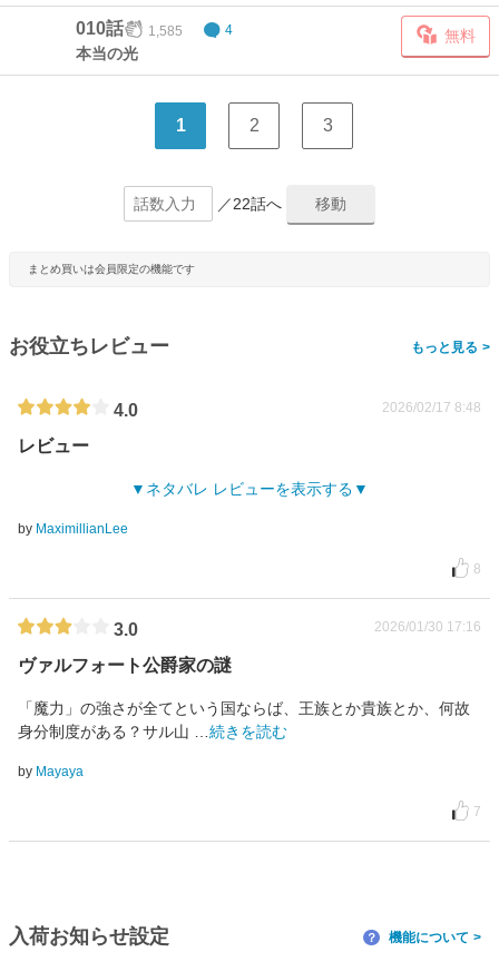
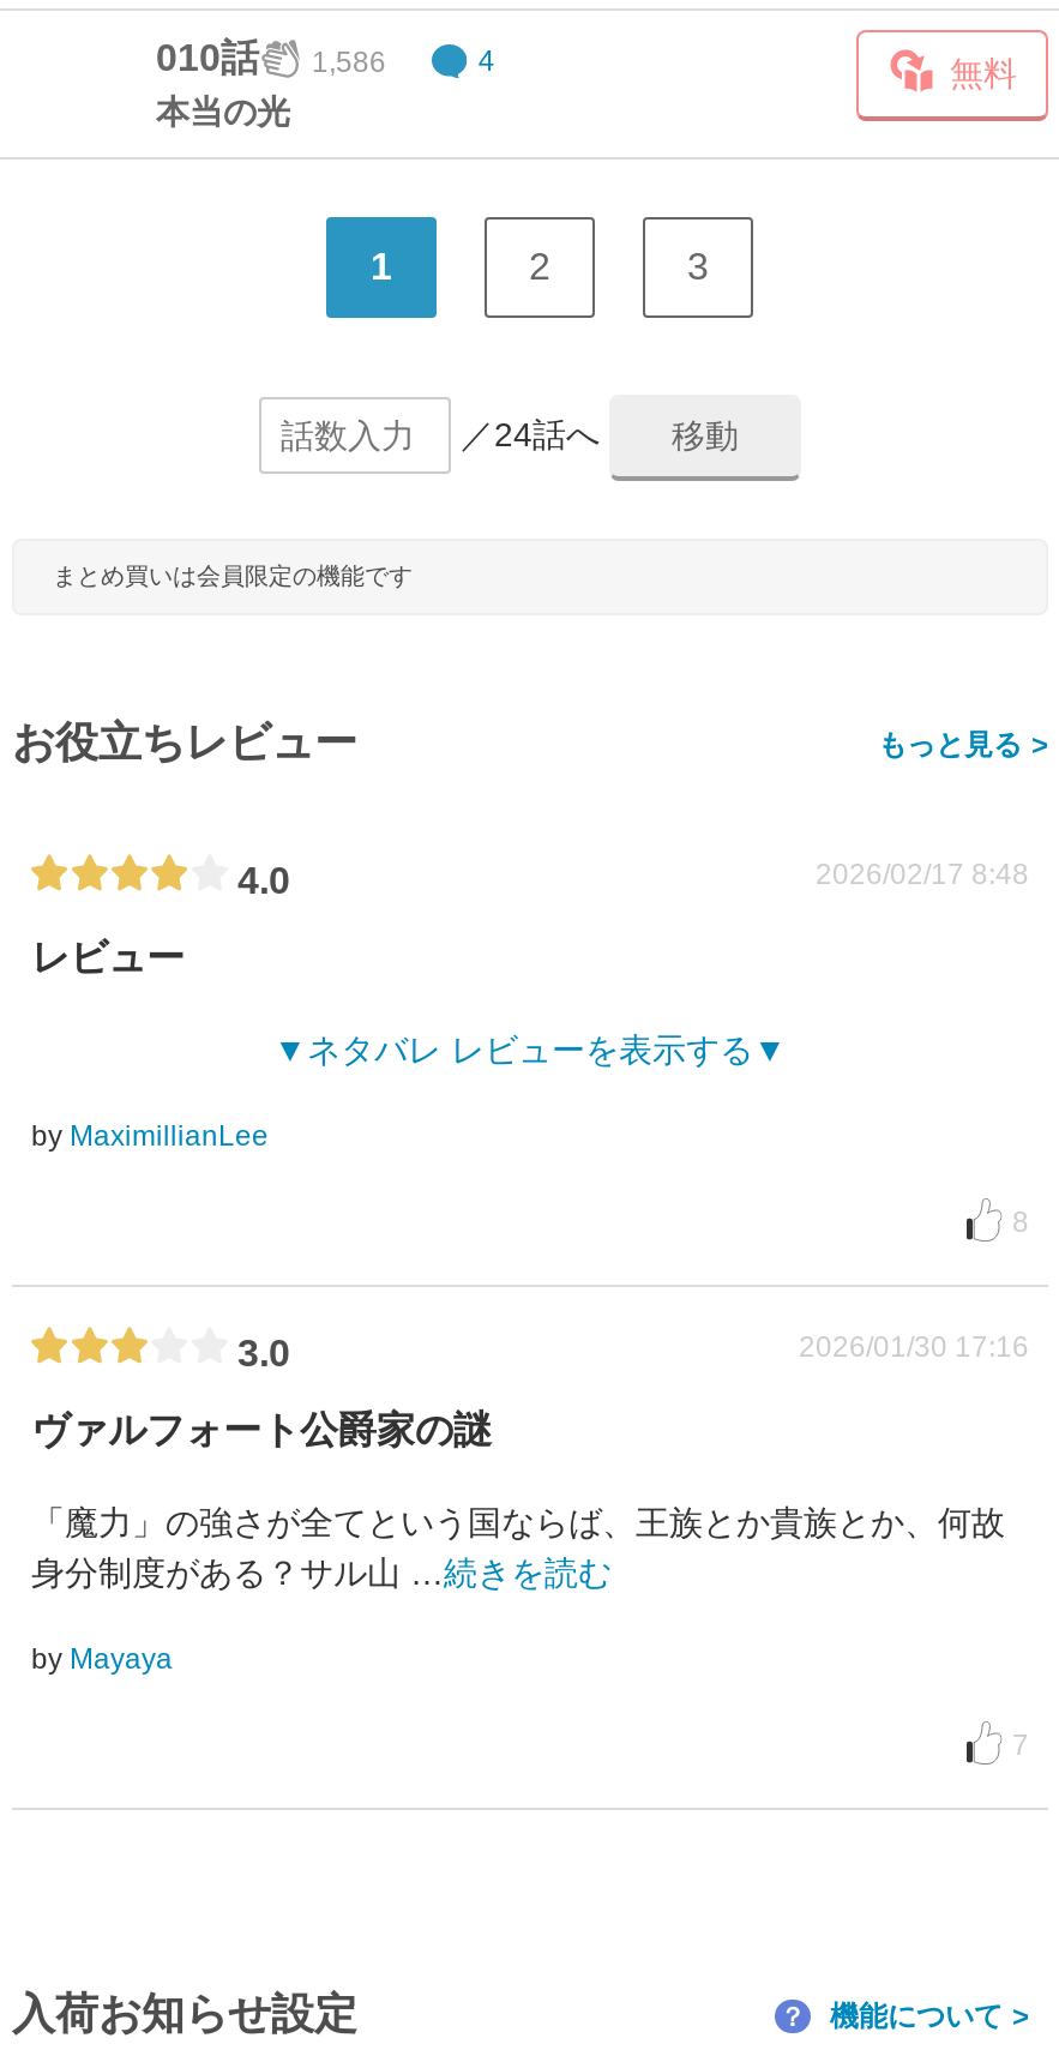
- 010話 1,585
+ 010話 1,586

- ／22話へ
+ ／24話へ
